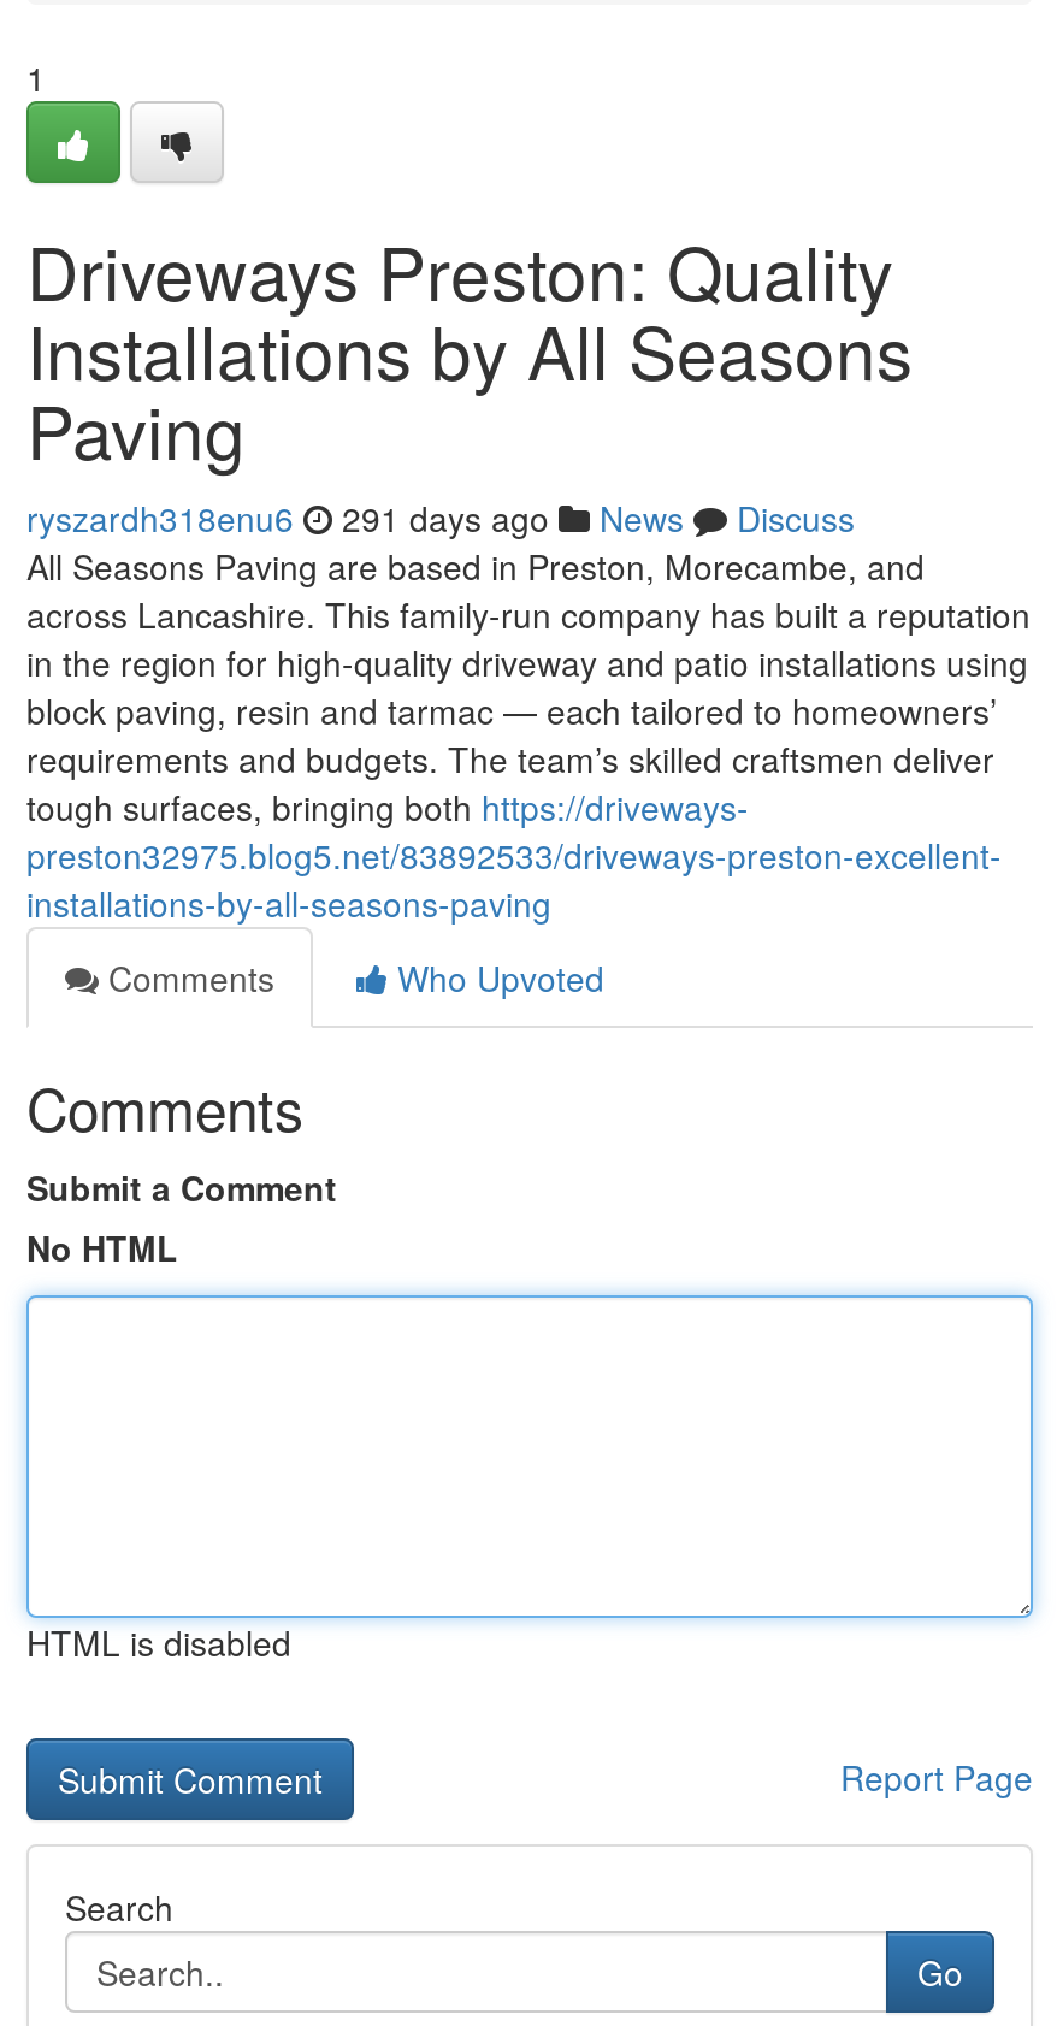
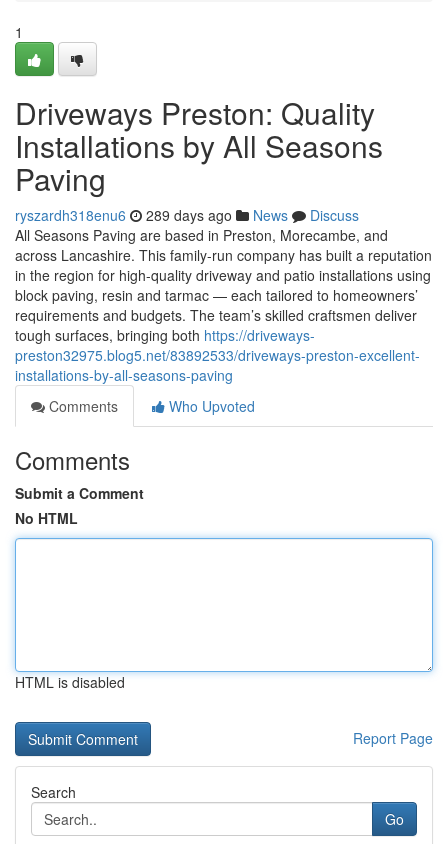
- ryszardh318enu6 291 days ago News Discuss
+ ryszardh318enu6 289 days ago News Discuss
